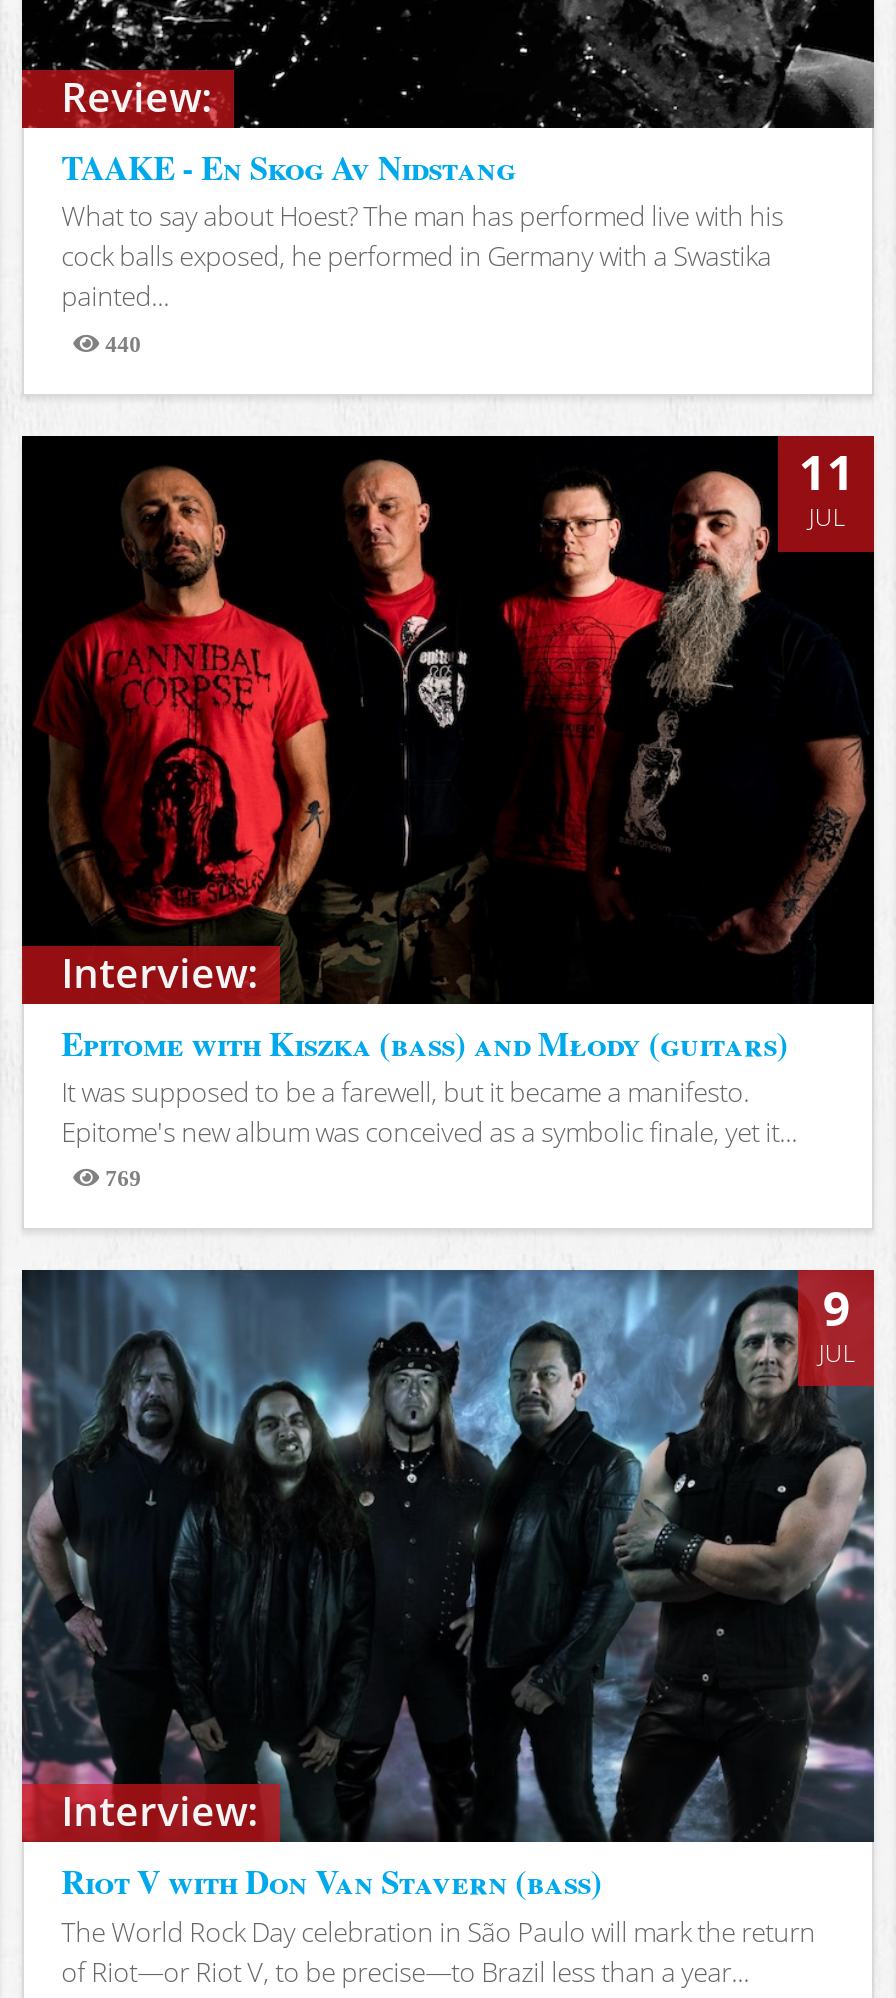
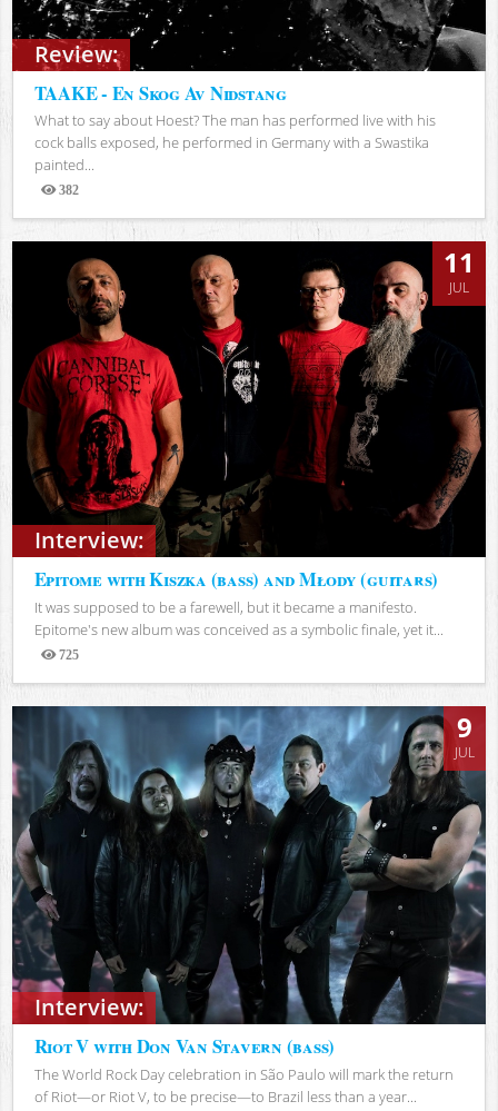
- 440
+ 382

- 769
+ 725
